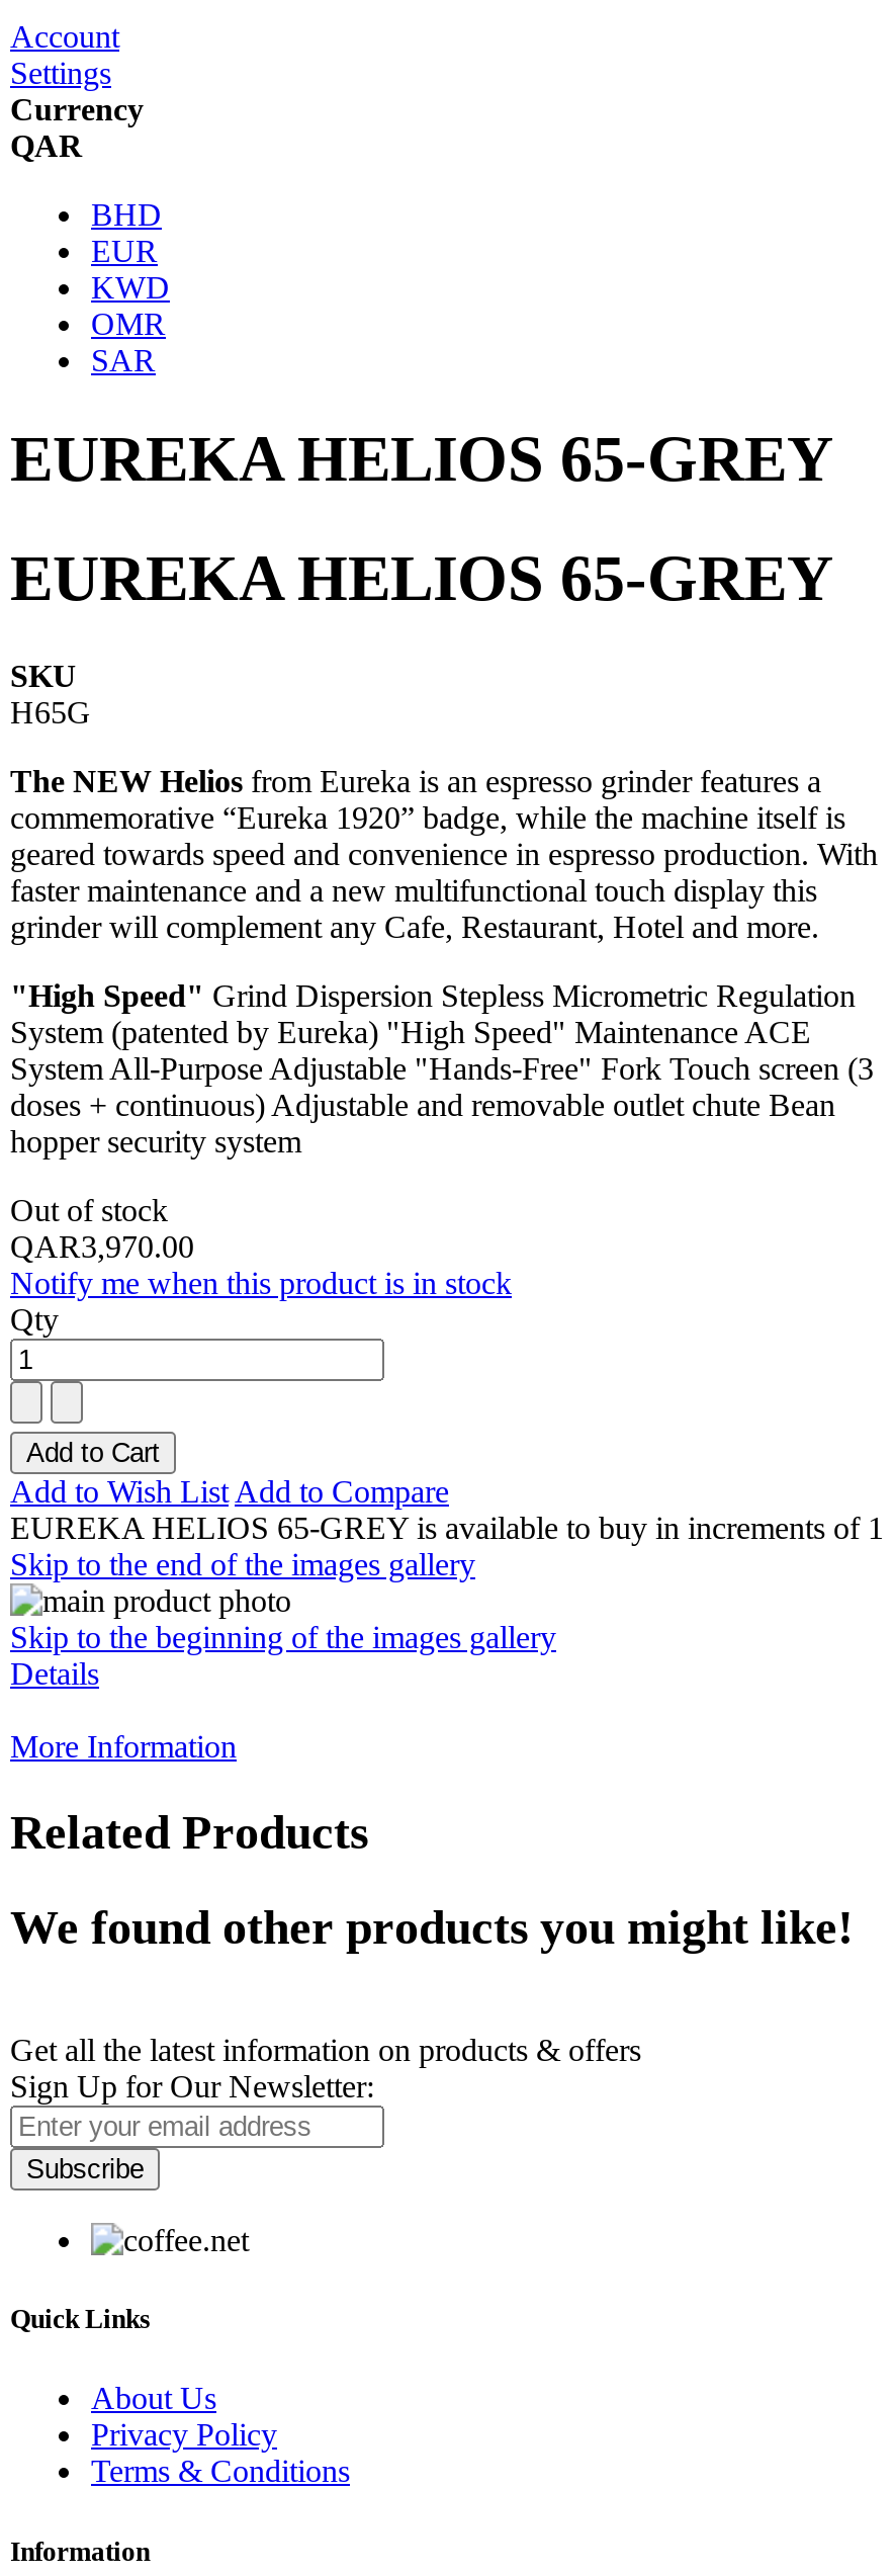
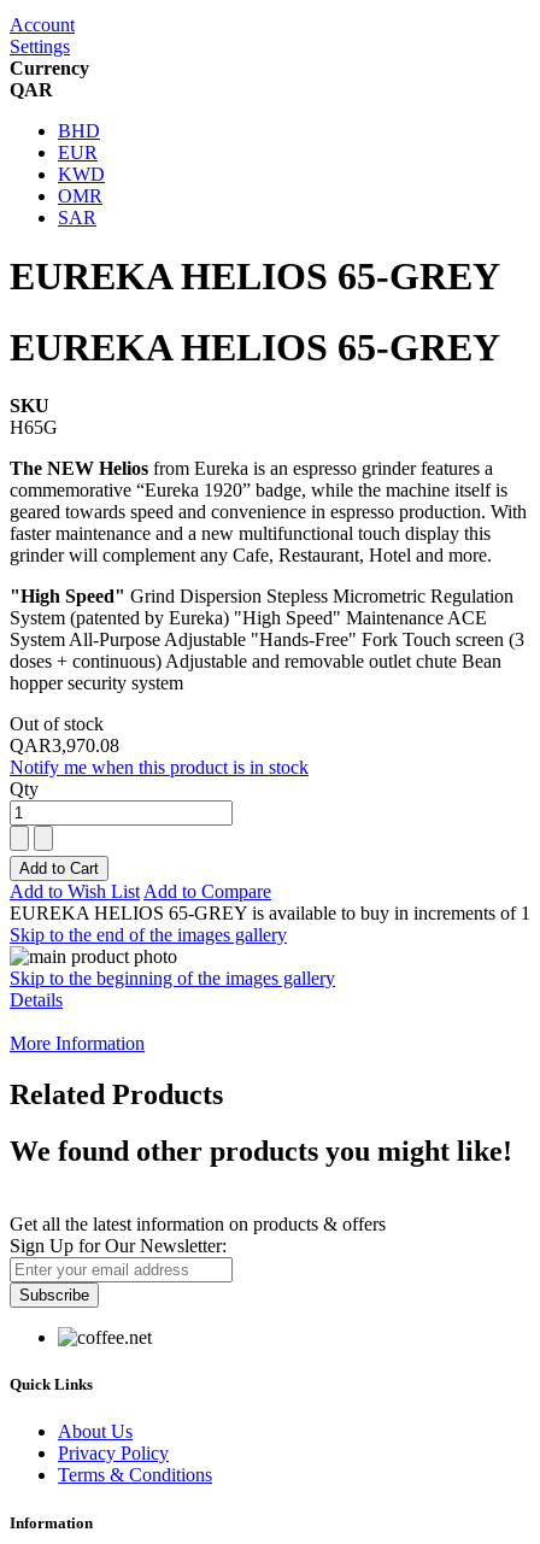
- QAR3,970.00
+ QAR3,970.08
